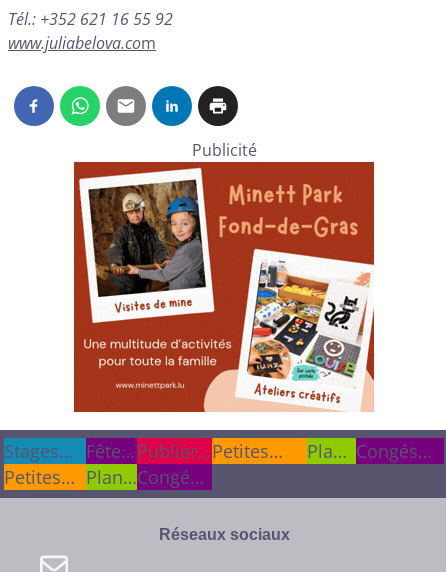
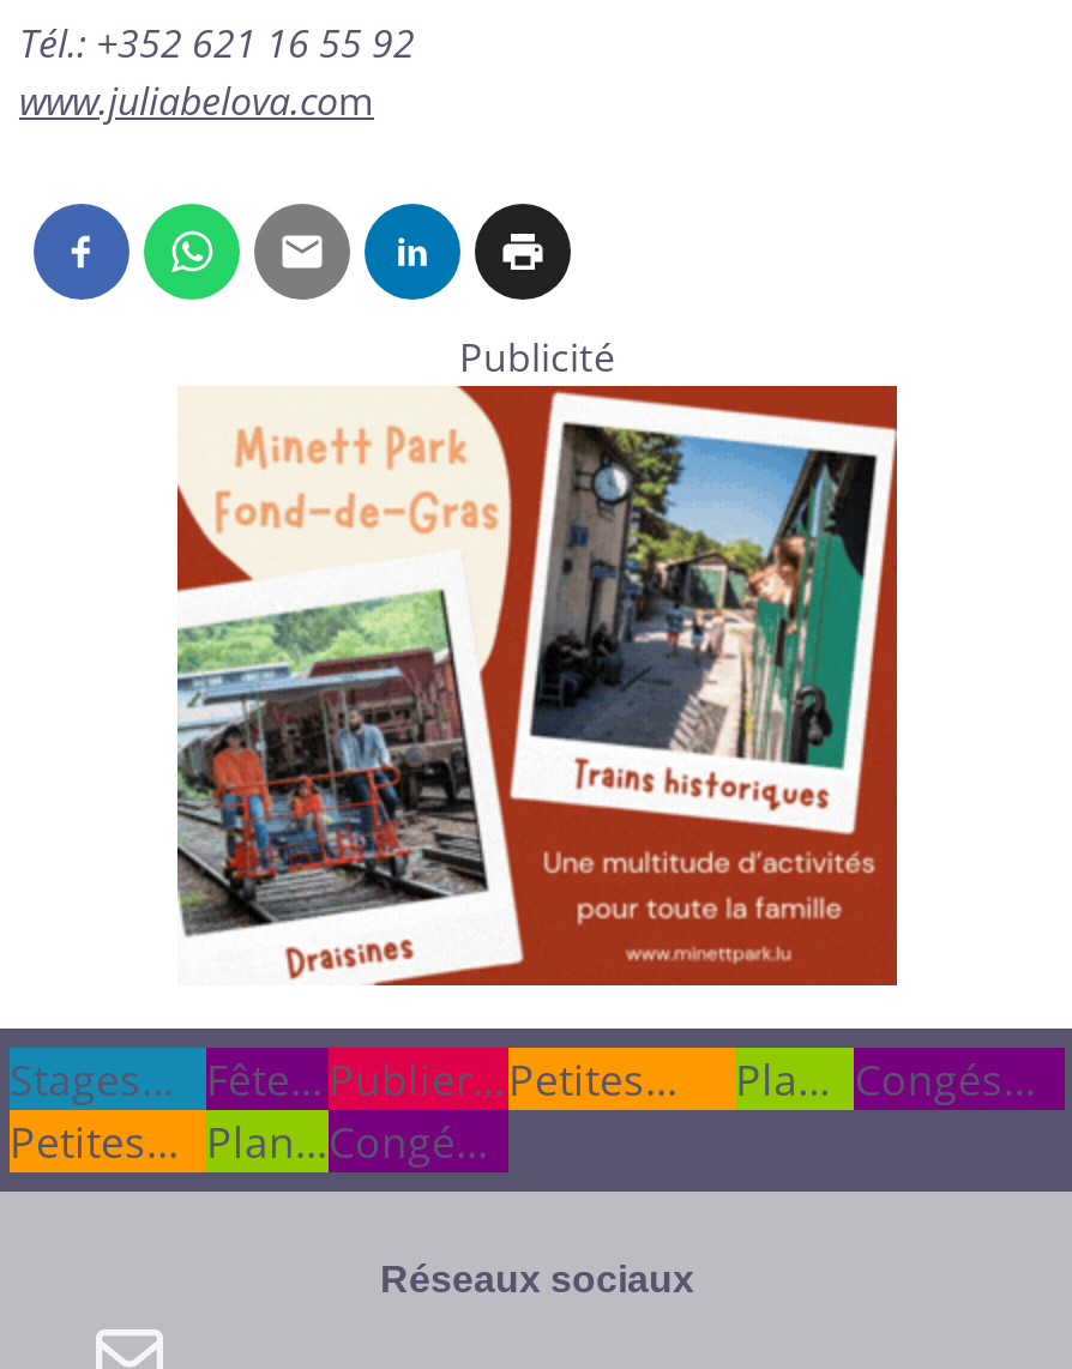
- [image]
+ [image]
